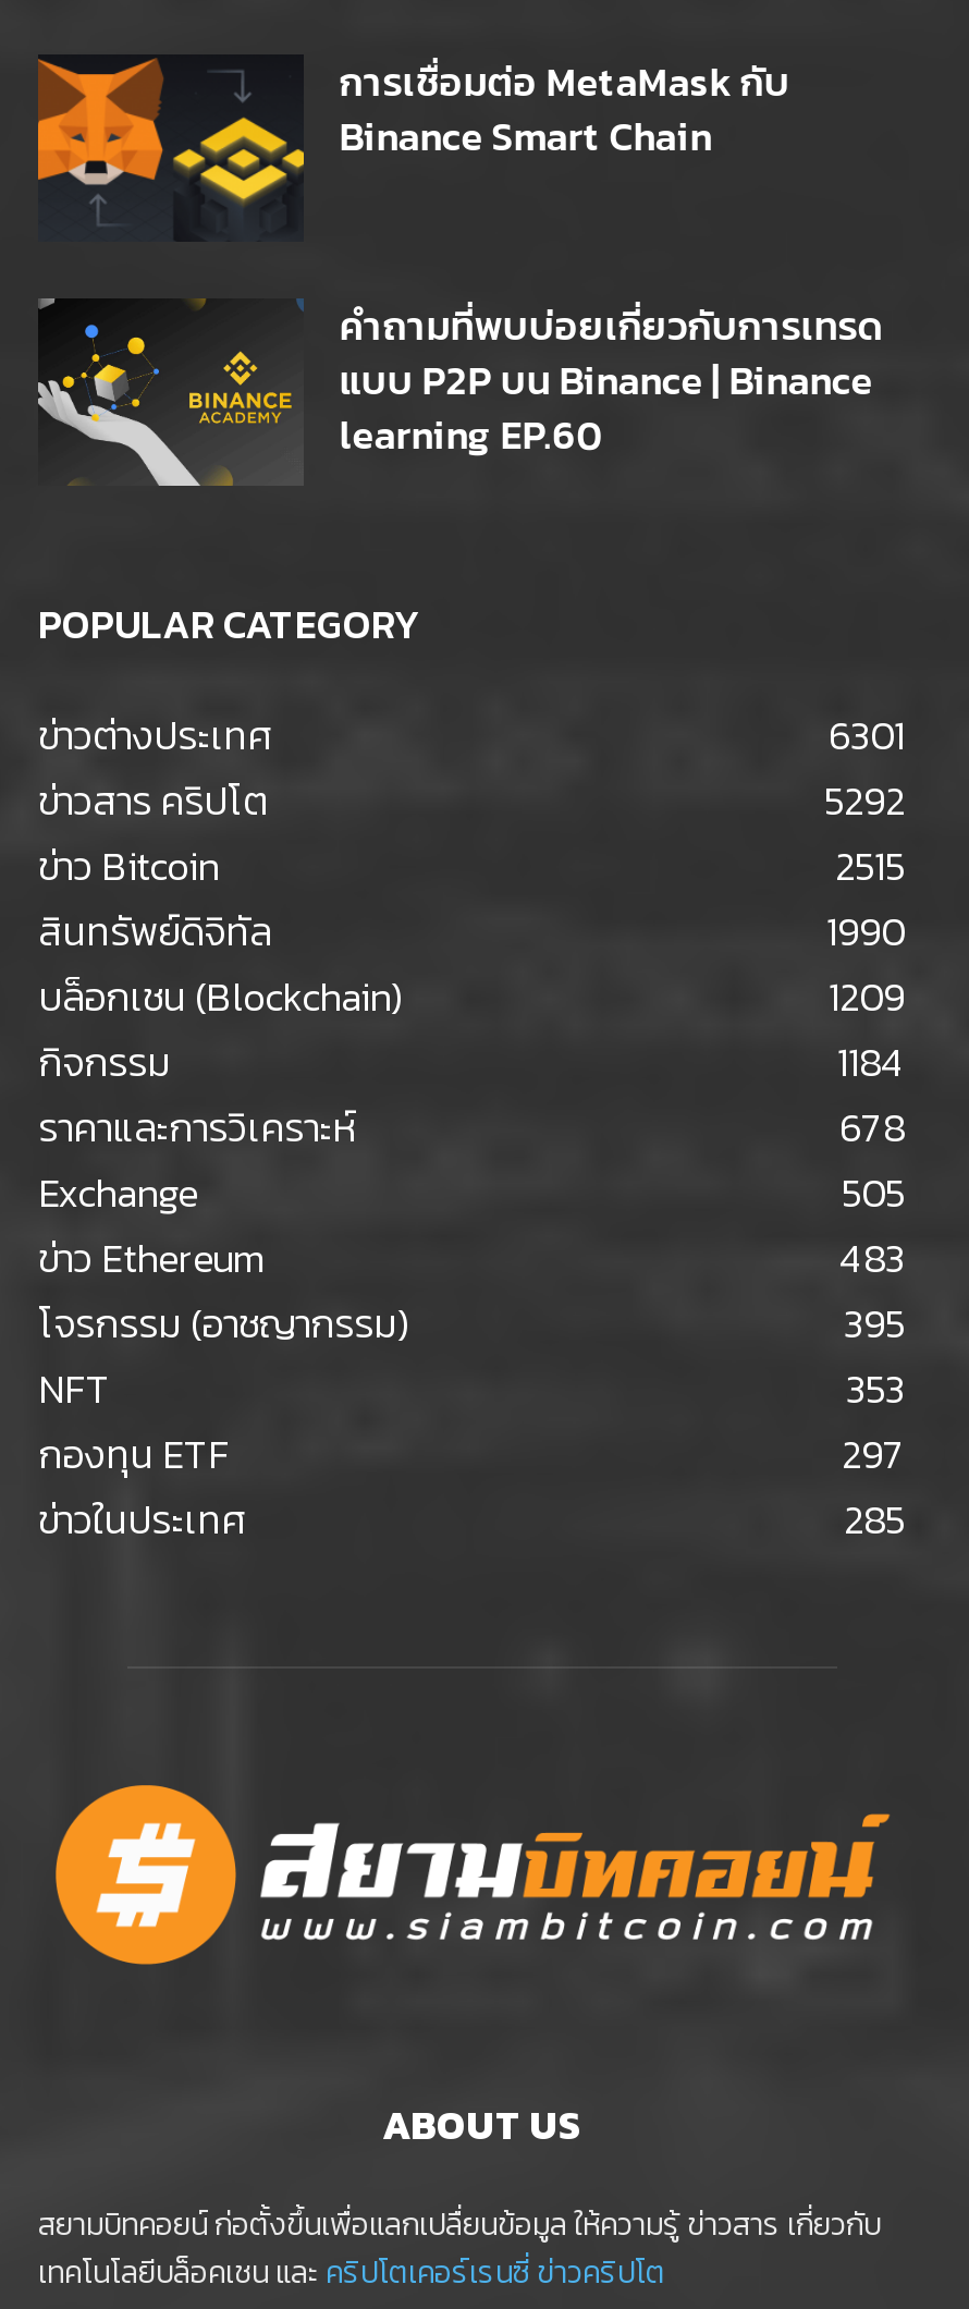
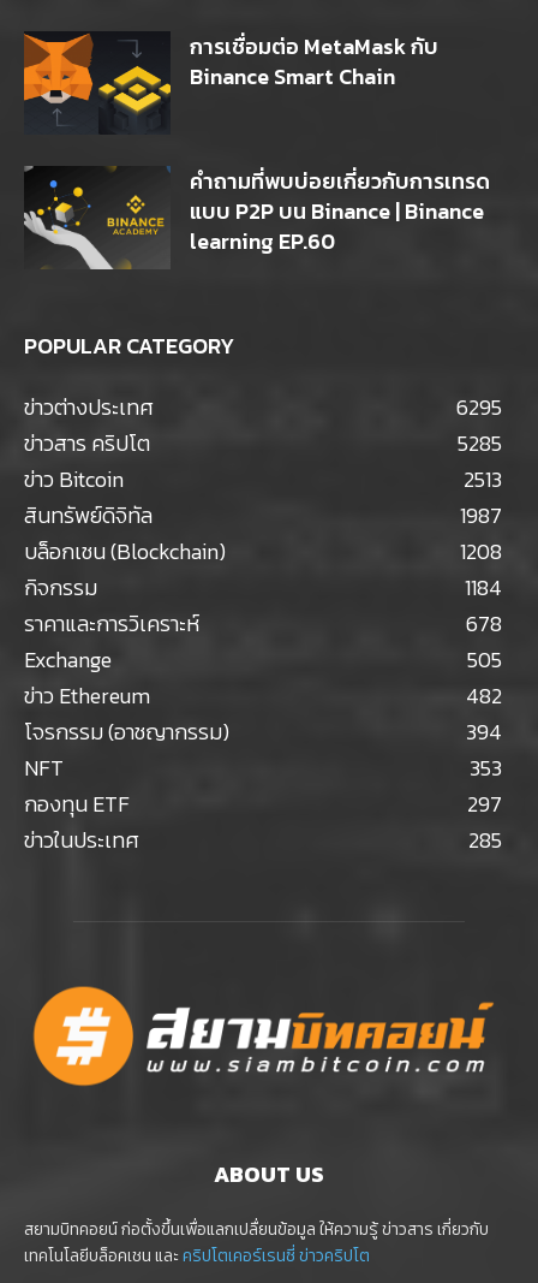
- 6301
+ 6295

- 5292
+ 5285

- 2515
+ 2513

- 1990
+ 1987

- 1209
+ 1208

- 483
+ 482

- 395
+ 394
